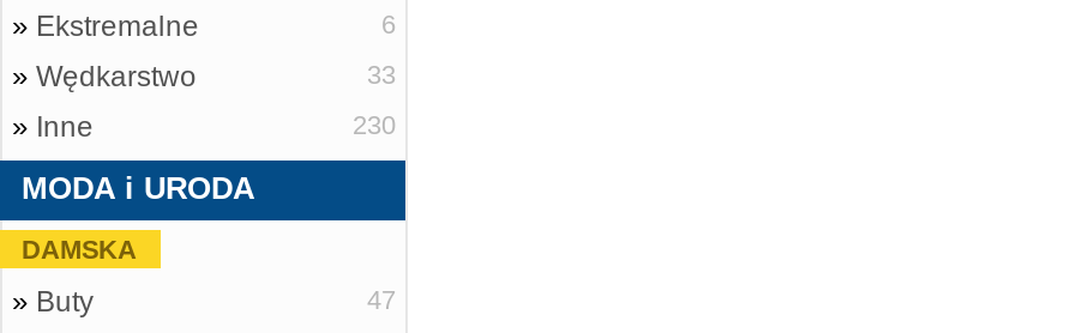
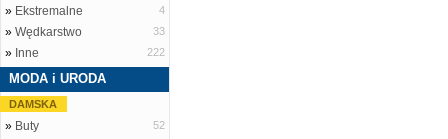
- 6
+ 4

- 230
+ 222

- 47
+ 52
